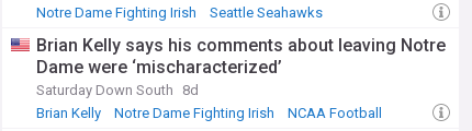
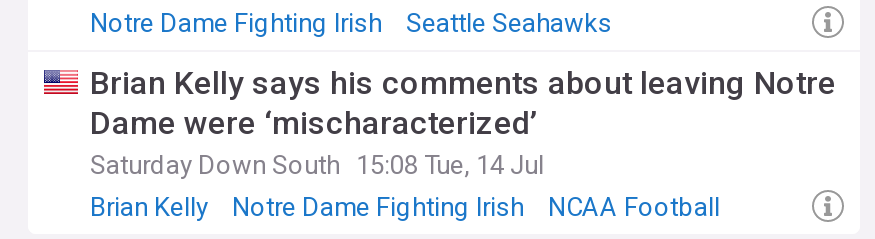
- Saturday Down South 8d
+ Saturday Down South 15:08 Tue, 14 Jul
